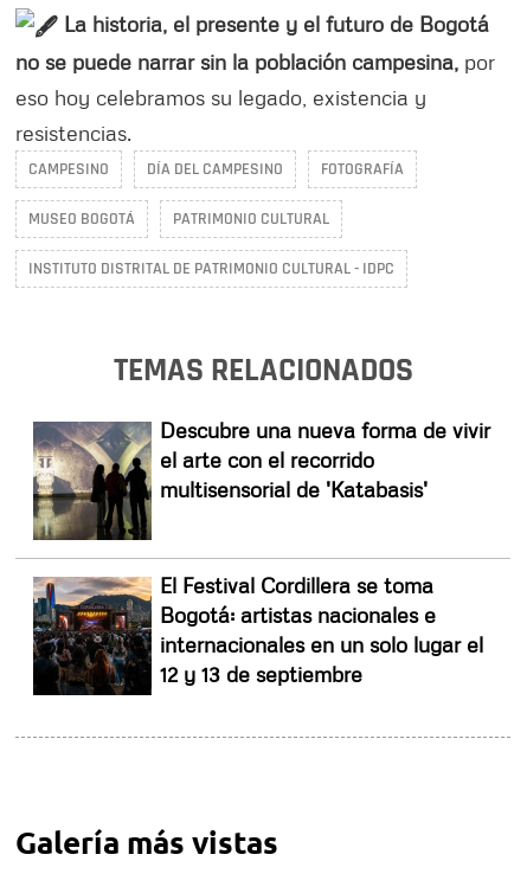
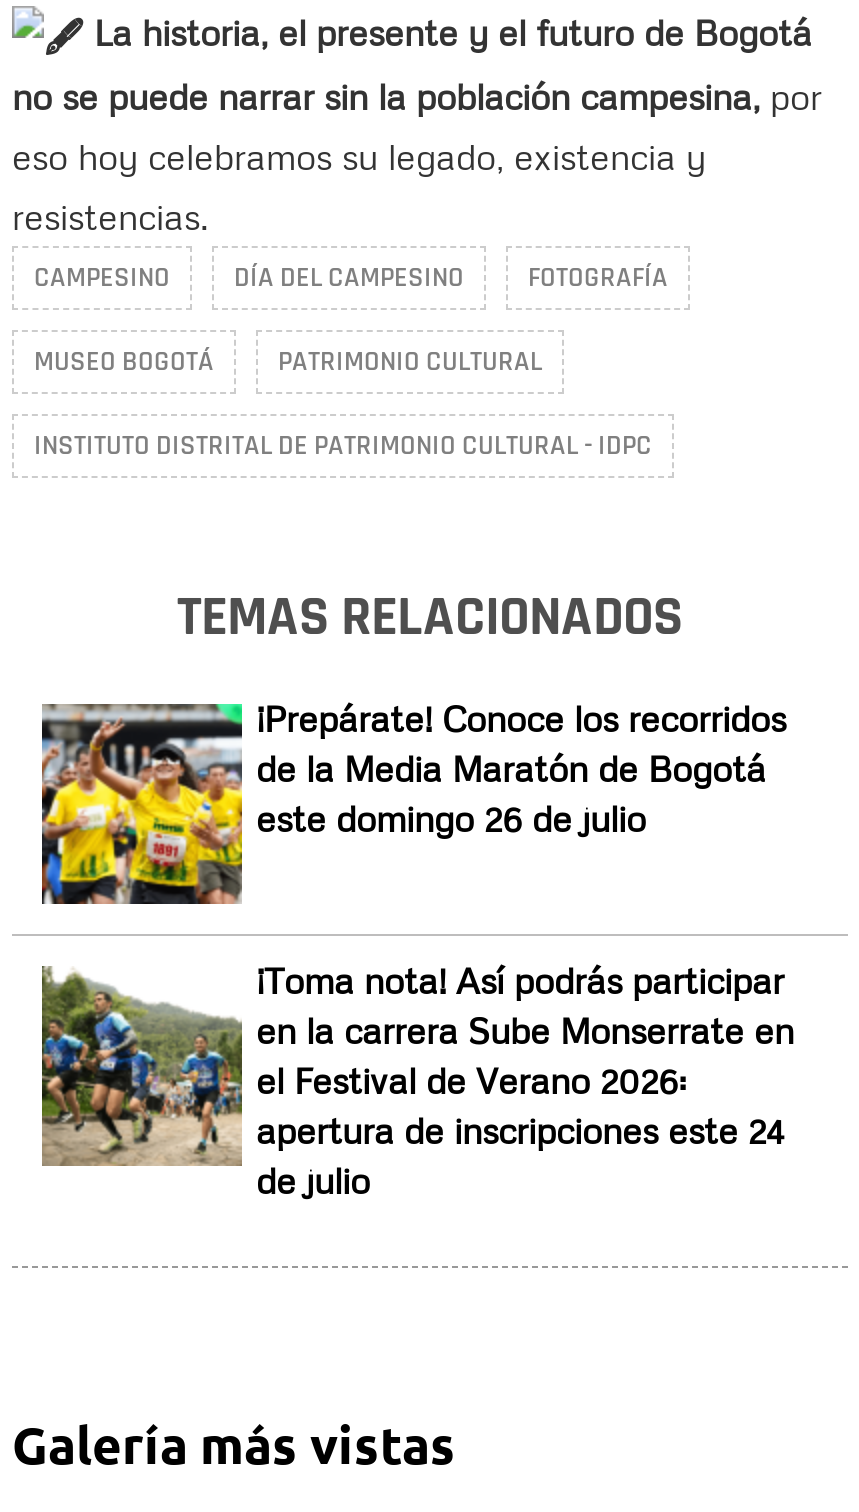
- [image]
- Descubre una nueva forma de vivir
- el arte con el recorrido
- multisensorial de 'Katabasis'
+ [image]
+ ¡Prepárate! Conoce los recorridos
+ de la Media Maratón de Bogotá
+ este domingo 26 de julio

- [image]
- El Festival Cordillera se toma
- Bogotá: artistas nacionales e
- internacionales en un solo lugar el
- 12 y 13 de septiembre
+ [image]
+ ¡Toma nota! Así podrás participar
+ en la carrera Sube Monserrate en
+ el Festival de Verano 2026:
+ apertura de inscripciones este 24
+ de julio
